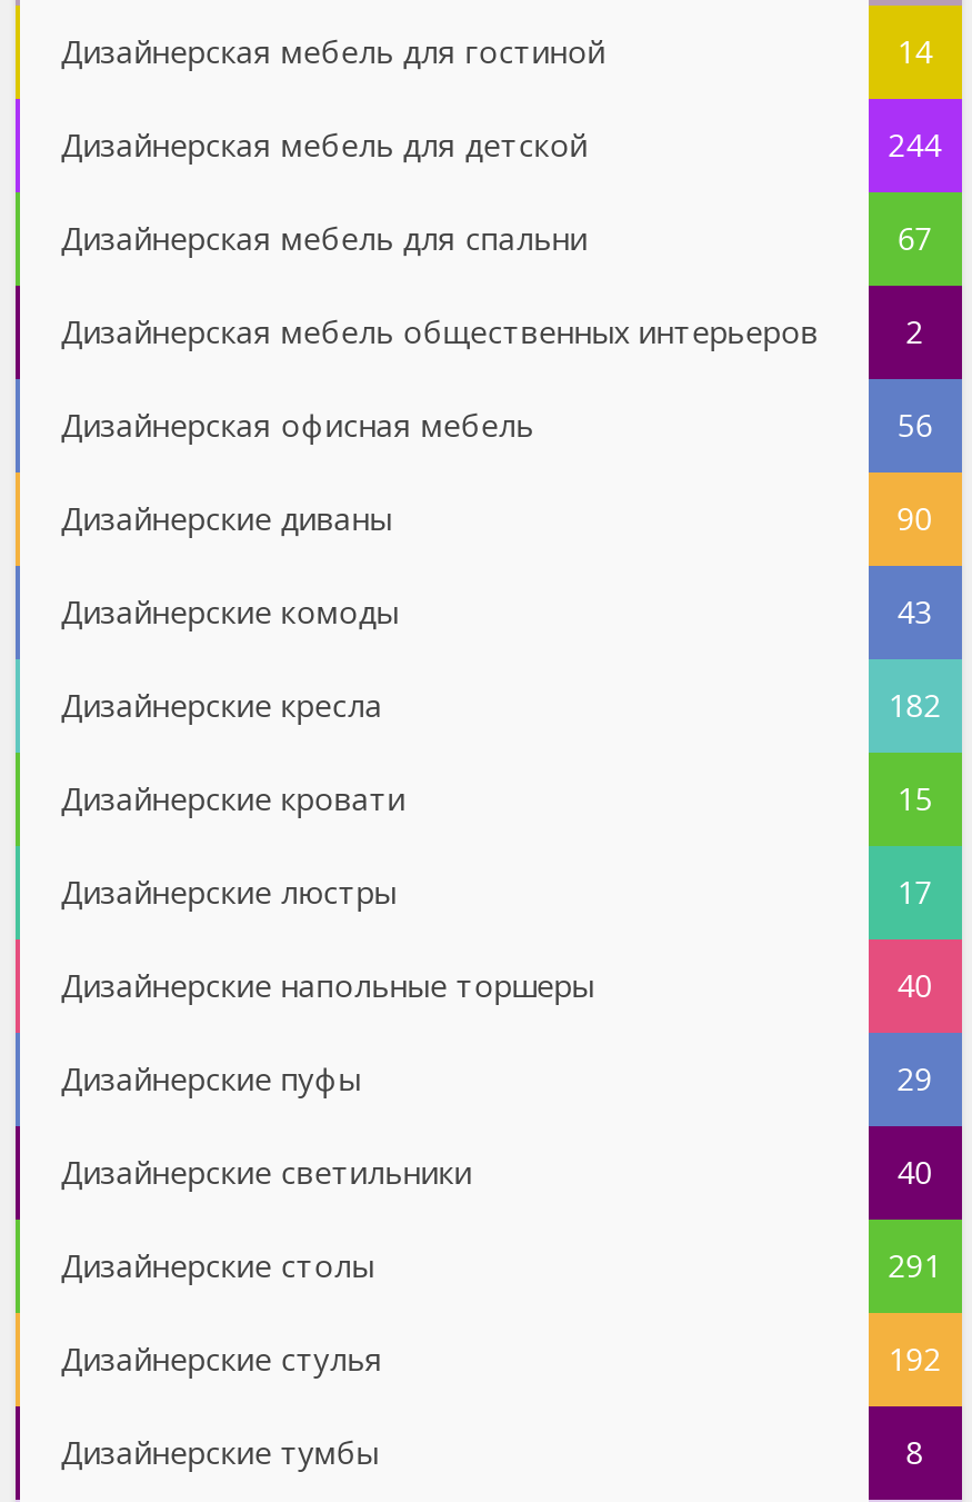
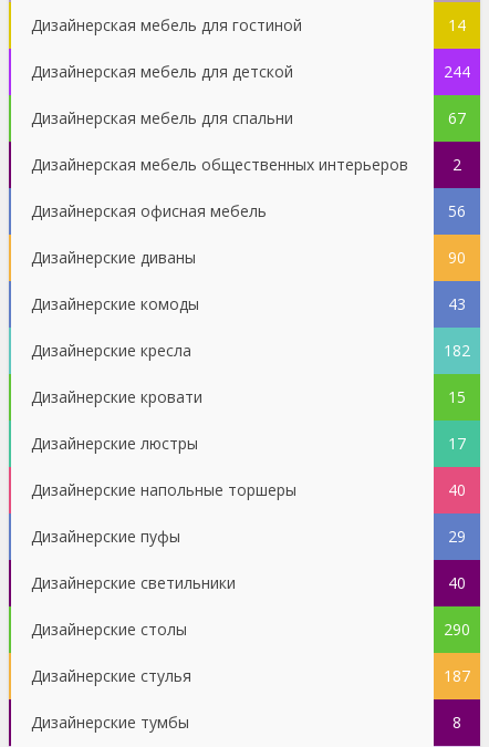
- 291
+ 290

- 192
+ 187
